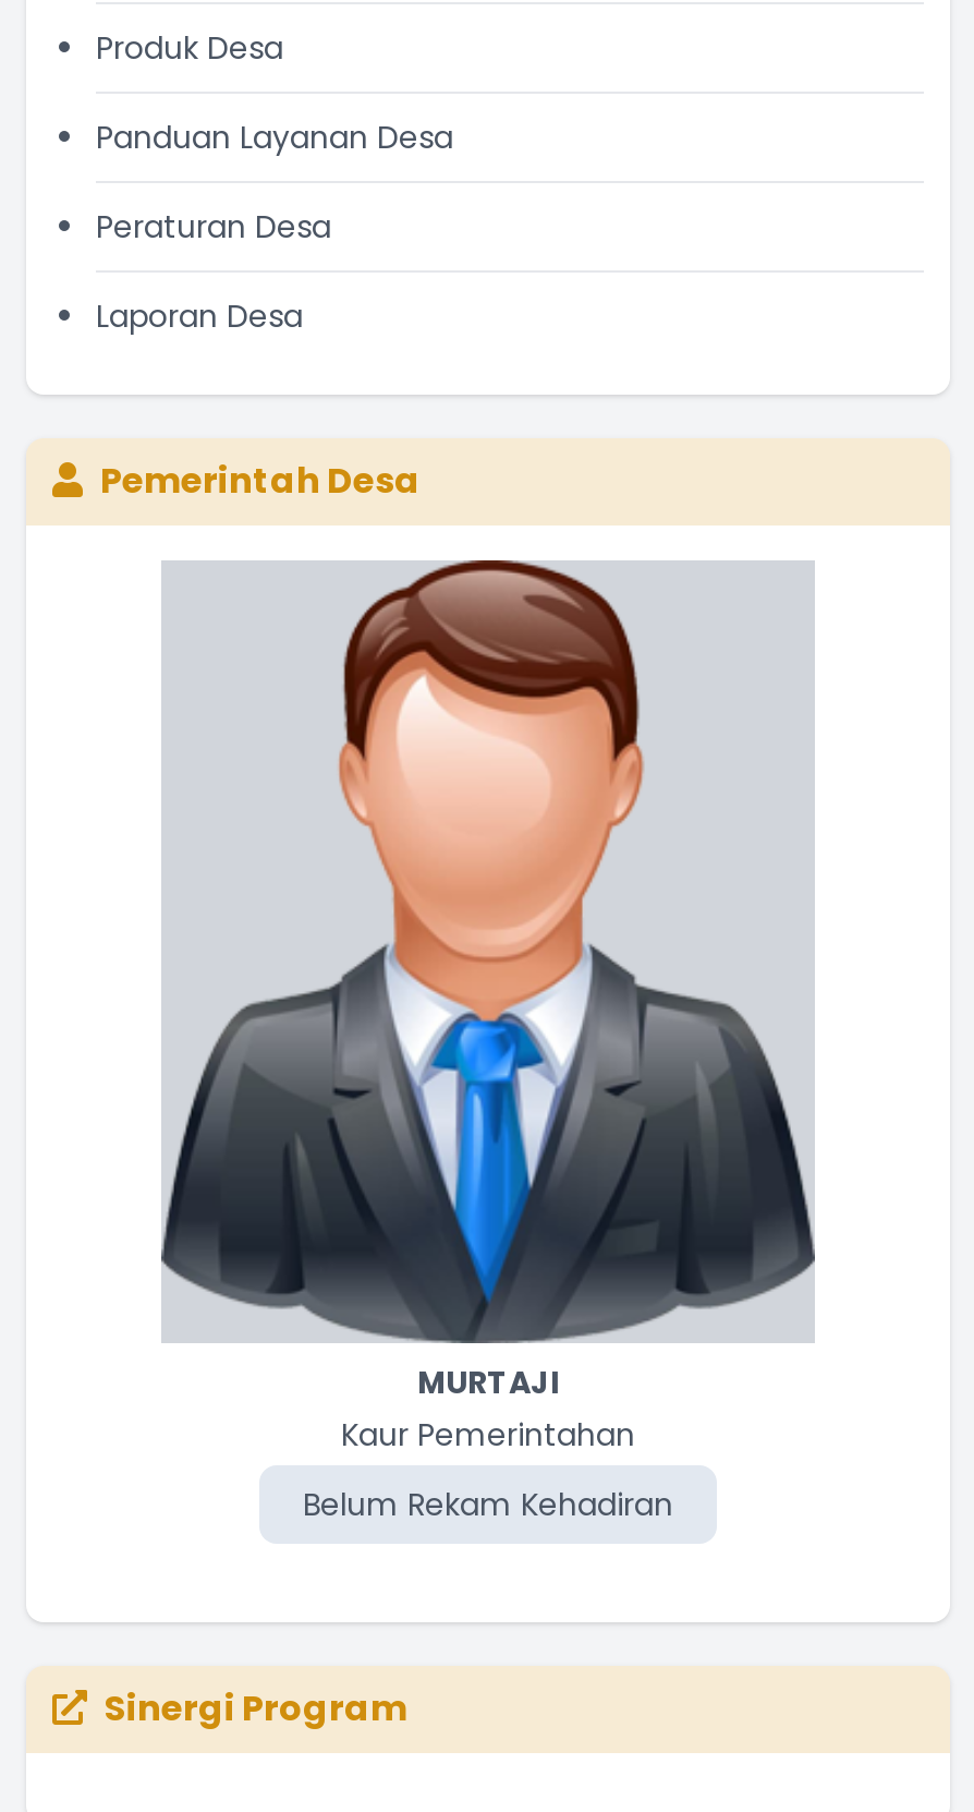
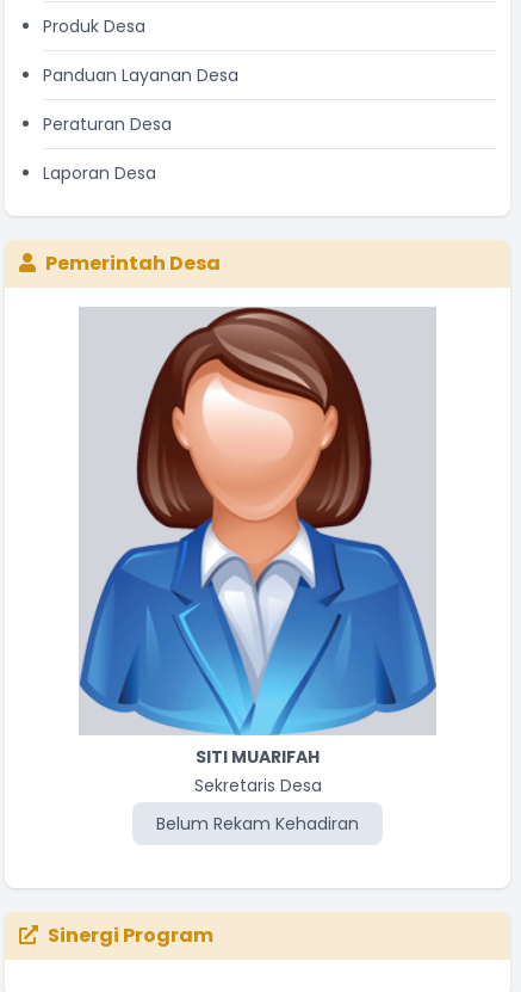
- [image]
- MURTAJI
- Kaur Pemerintahan
+ [image]
+ SITI MUARIFAH
+ Sekretaris Desa
